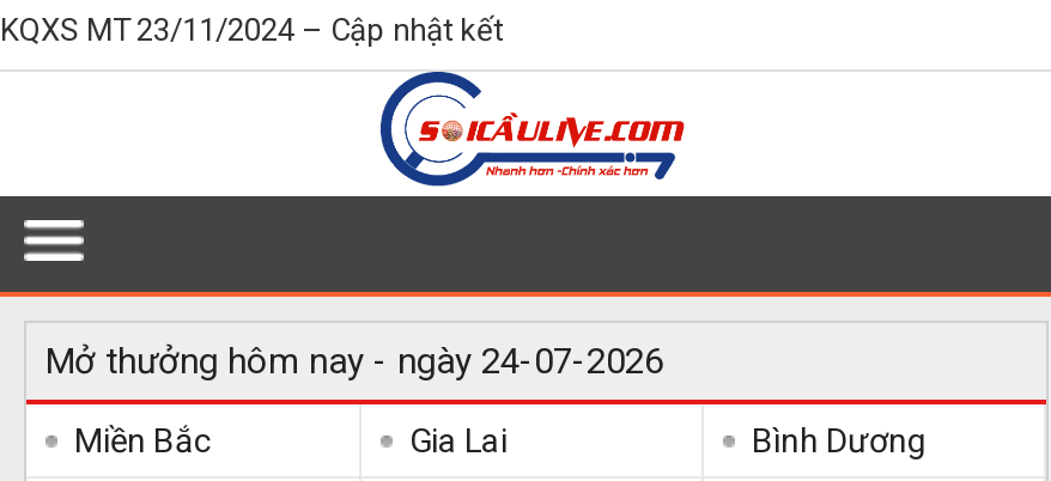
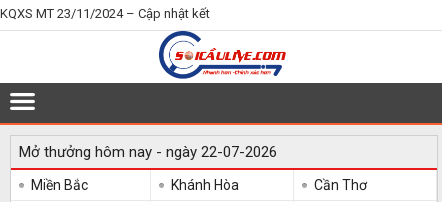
- Mở thưởng hôm nay - ngày 24-07-2026
+ Mở thưởng hôm nay - ngày 22-07-2026

- Gia Lai
+ Khánh Hòa

- Bình Dương
+ Cần Thơ
